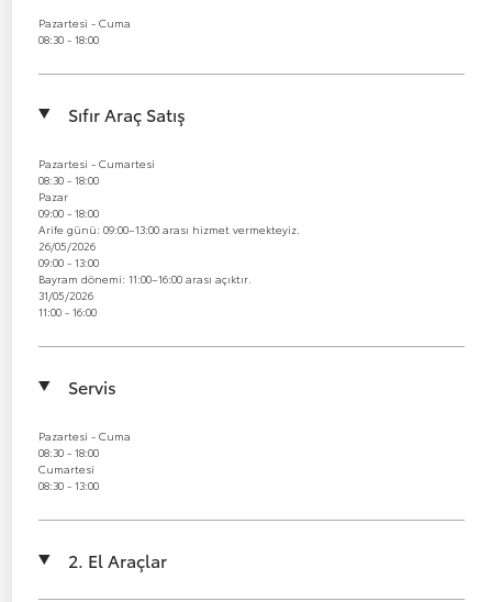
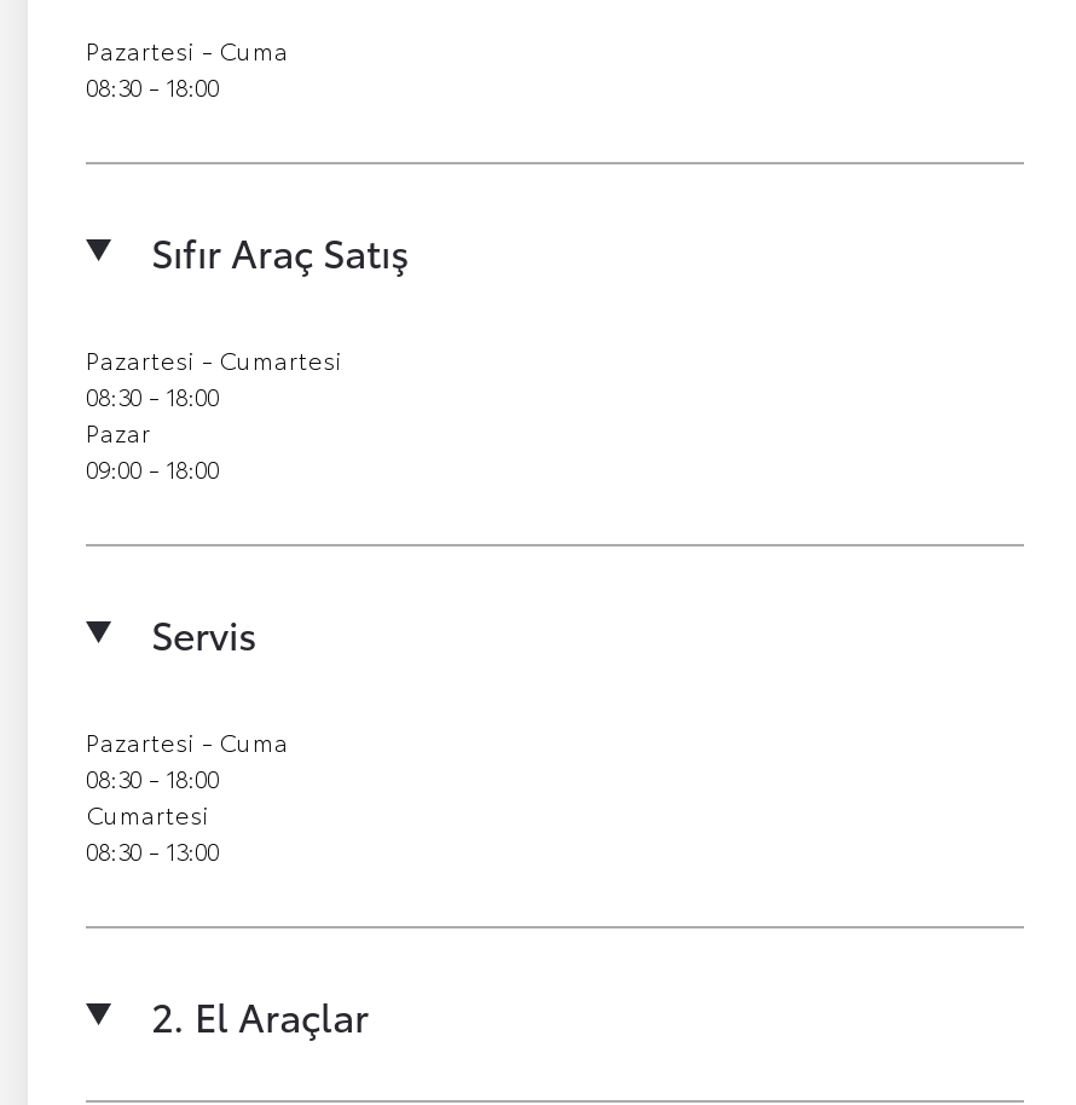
- Arife günü: 09:00–13:00 arası hizmet vermekteyiz.
- 26/05/2026
- 09:00 - 13:00
- Bayram dönemi: 11:00–16:00 arası açıktır.
- 31/05/2026
- 11:00 - 16:00
